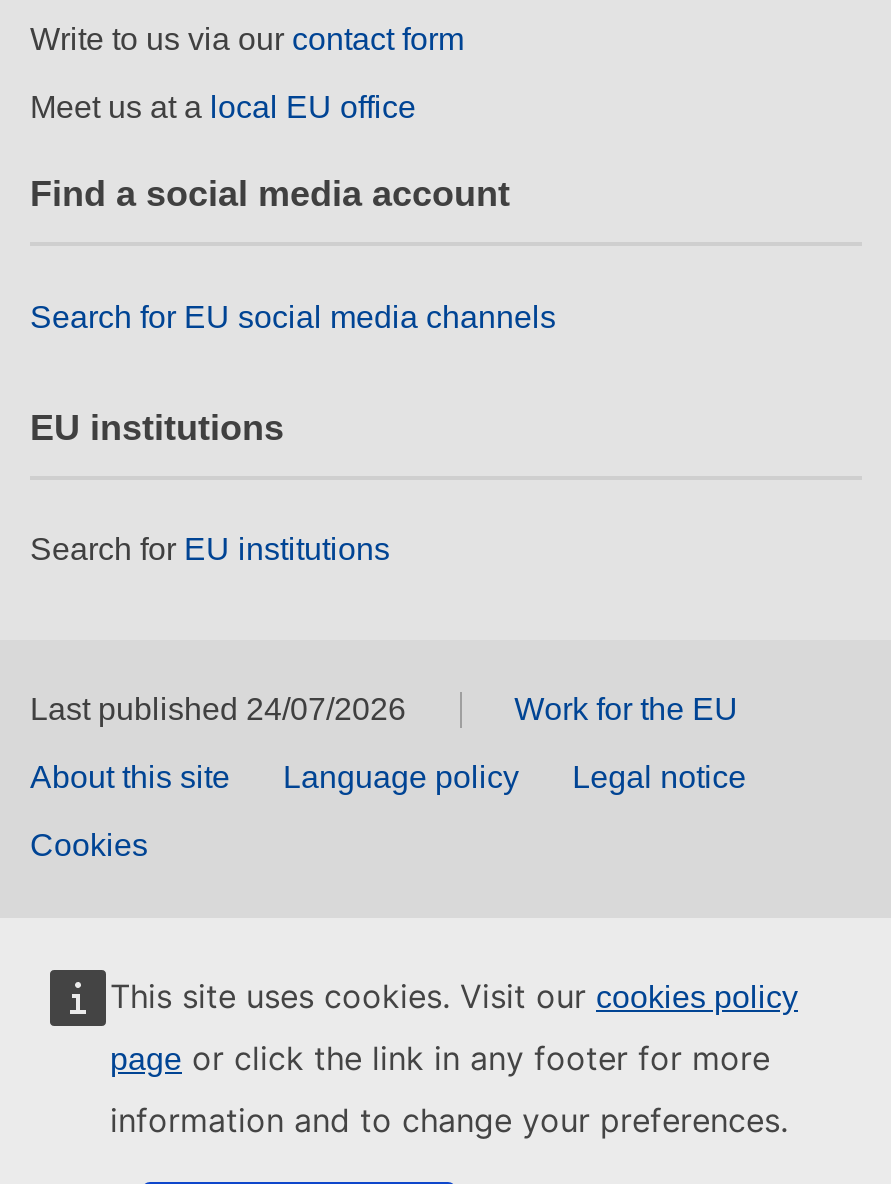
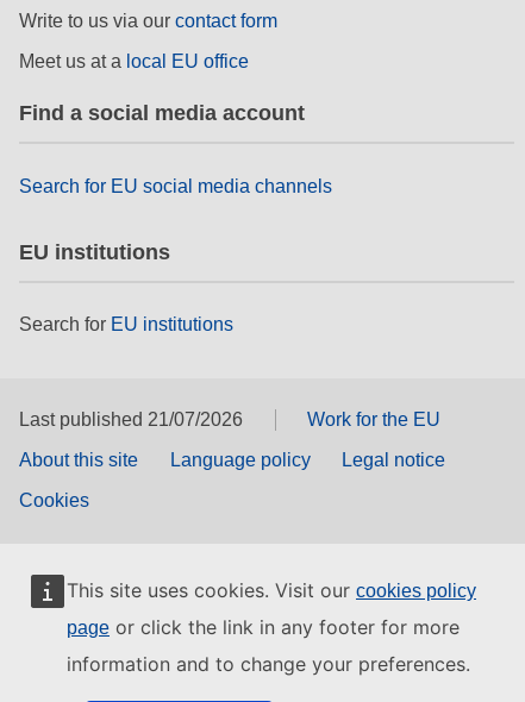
- Last published 24/07/2026
+ Last published 21/07/2026
